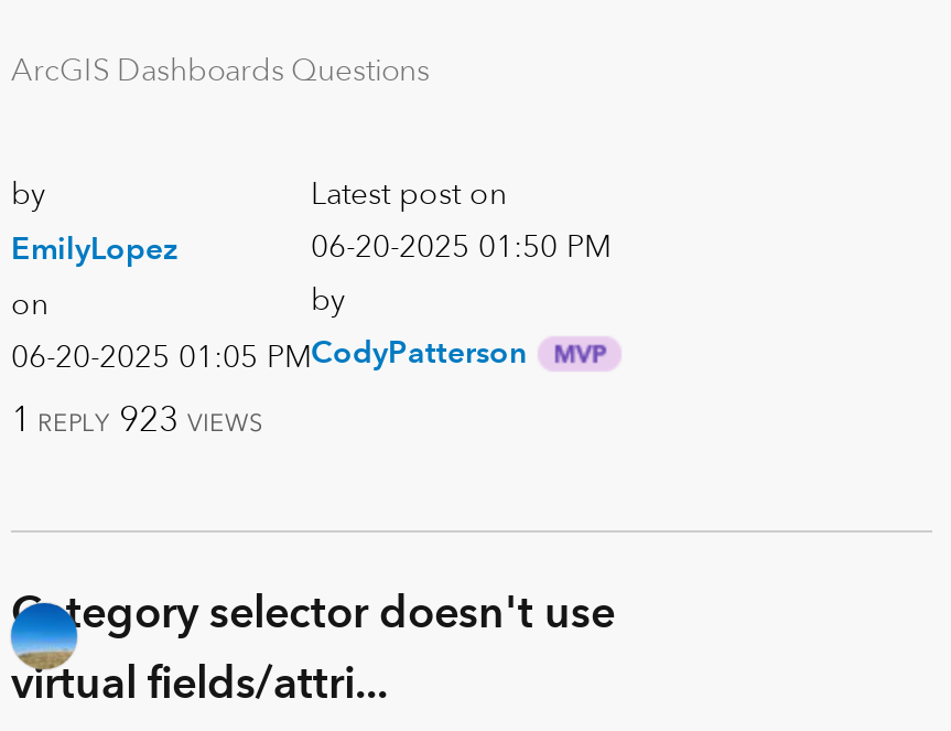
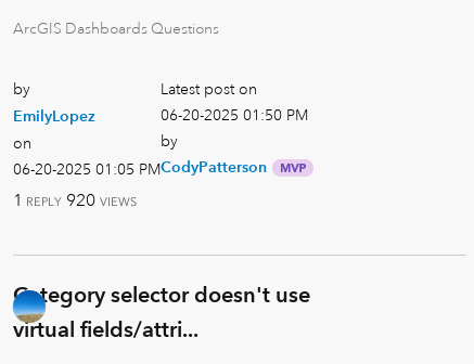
- 1 REPLY 923 VIEWS
+ 1 REPLY 920 VIEWS
